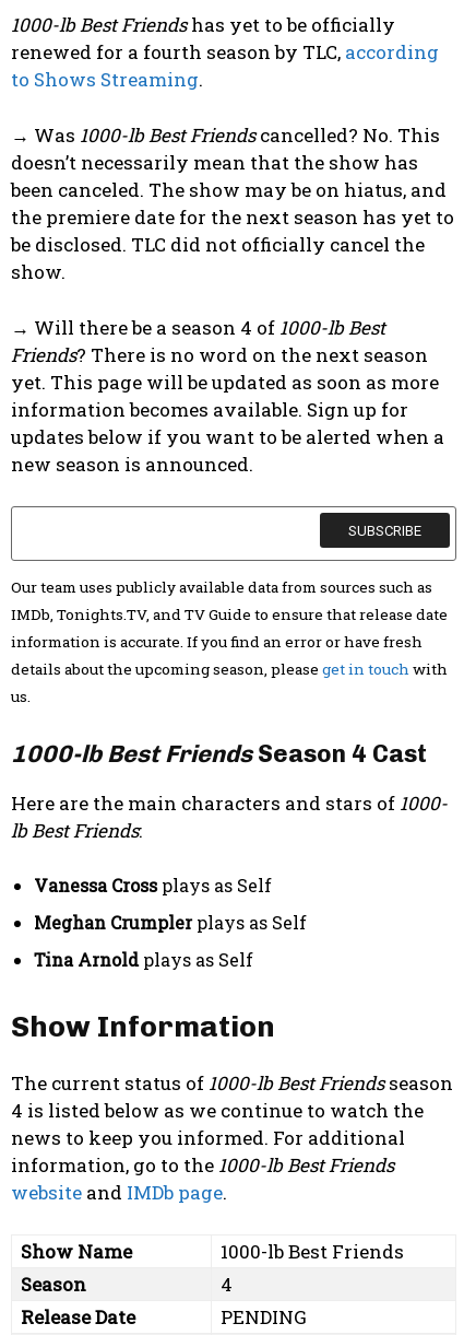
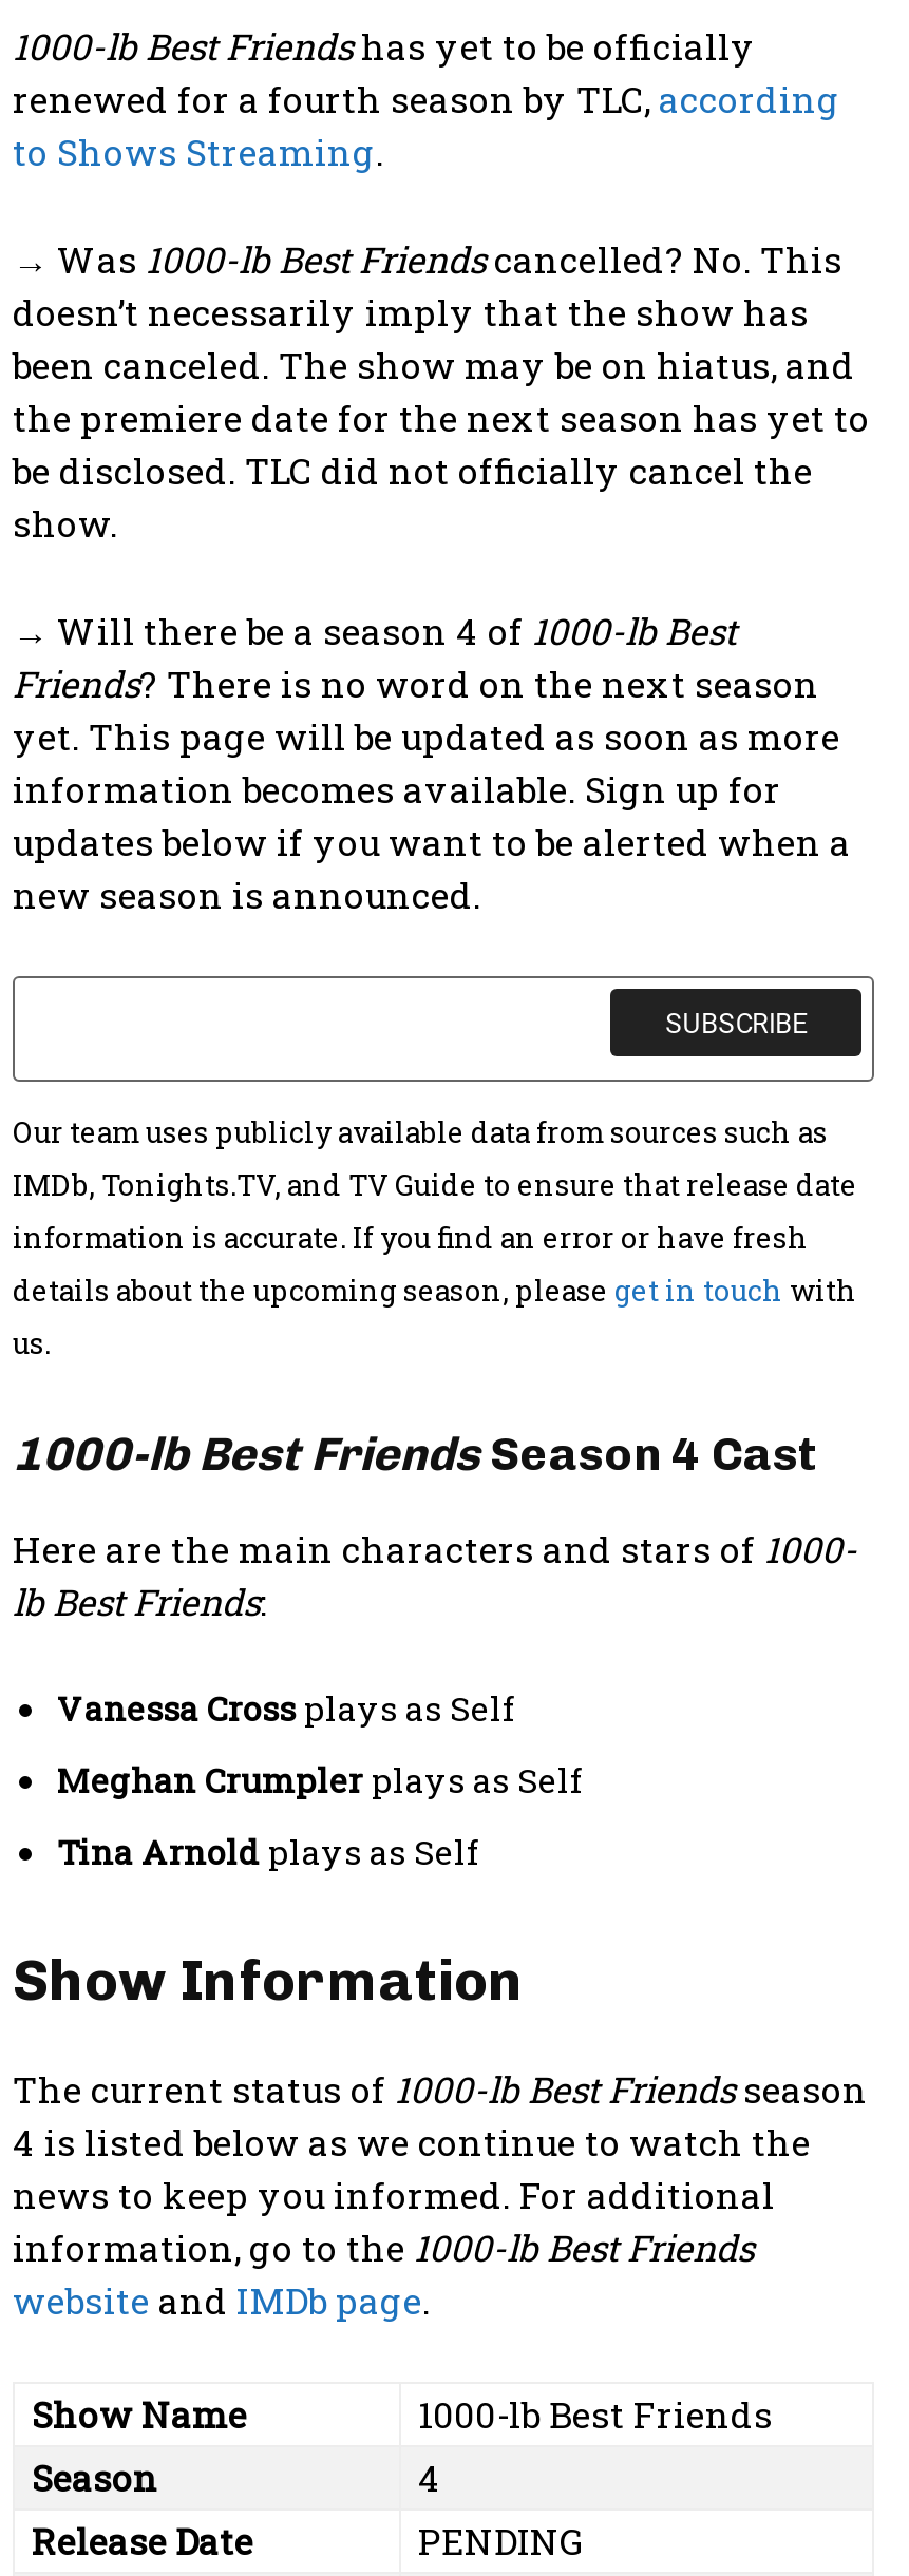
- doesn’t necessarily mean that the show has
+ doesn’t necessarily imply that the show has
